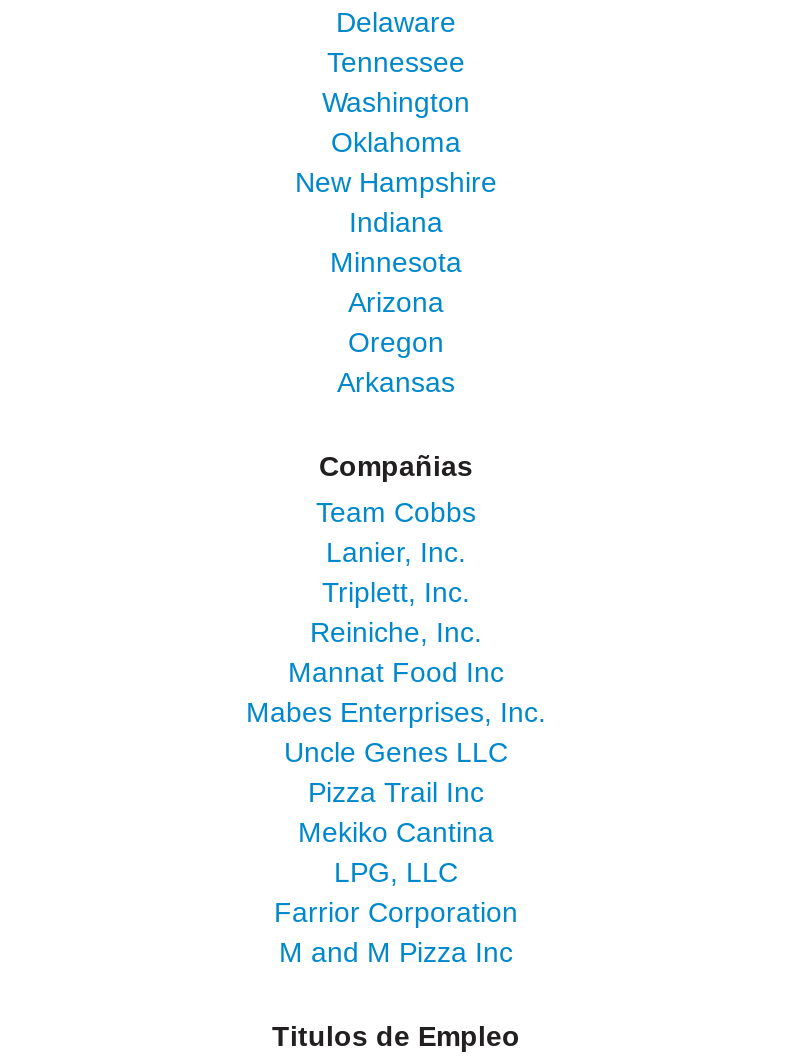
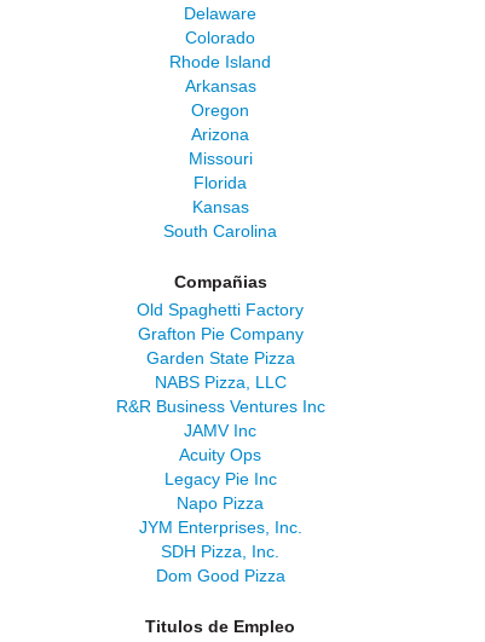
- Tennessee
- Washington
- Oklahoma
- New Hampshire
- Indiana
- Minnesota
+ Colorado
+ Rhode Island

moved down: Oregon | Arizona

moved up: Arkansas

+ Missouri
+ Florida
+ Kansas
+ South Carolina

- Team Cobbs
- Lanier, Inc.
- Triplett, Inc.
- Reiniche, Inc.
- Mannat Food Inc
- Mabes Enterprises, Inc.
- Uncle Genes LLC
- Pizza Trail Inc
- Mekiko Cantina
- LPG, LLC
- Farrior Corporation
- M and M Pizza Inc
+ Old Spaghetti Factory
+ Grafton Pie Company
+ Garden State Pizza
+ NABS Pizza, LLC
+ R&R Business Ventures Inc
+ JAMV Inc
+ Acuity Ops
+ Legacy Pie Inc
+ Napo Pizza
+ JYM Enterprises, Inc.
+ SDH Pizza, Inc.
+ Dom Good Pizza
